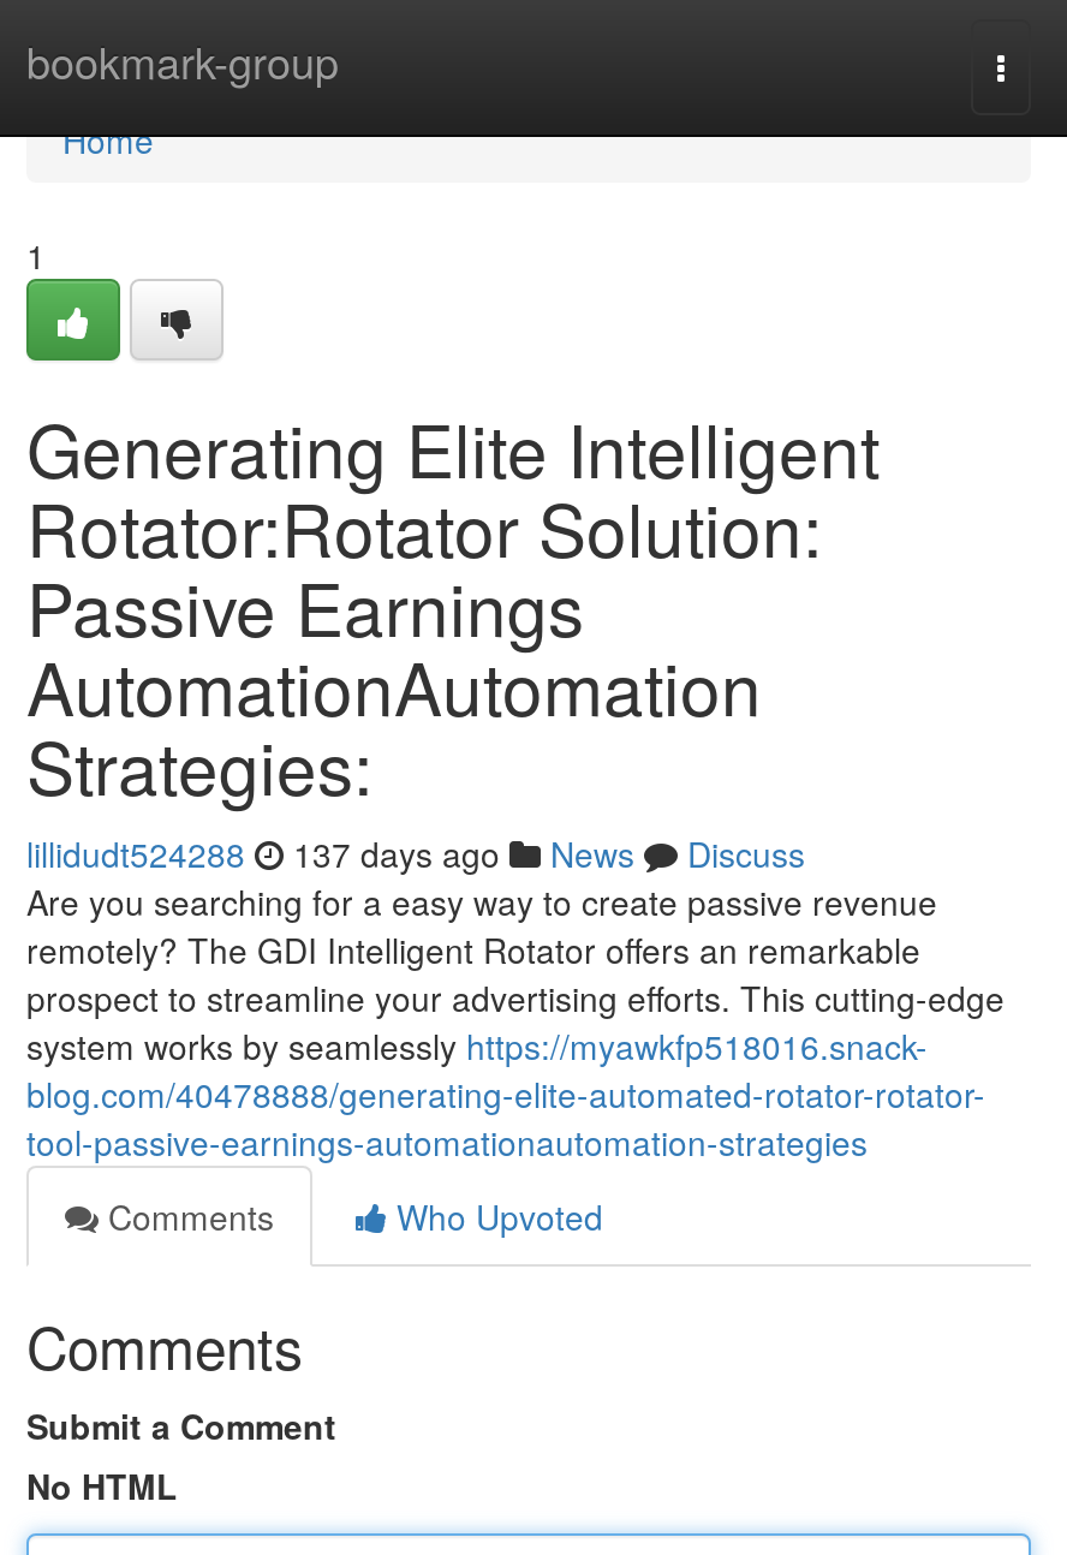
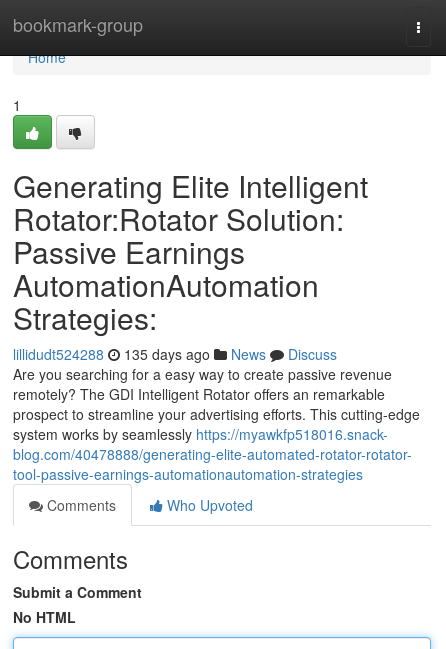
- lillidudt524288 137 days ago News Discuss
+ lillidudt524288 135 days ago News Discuss
